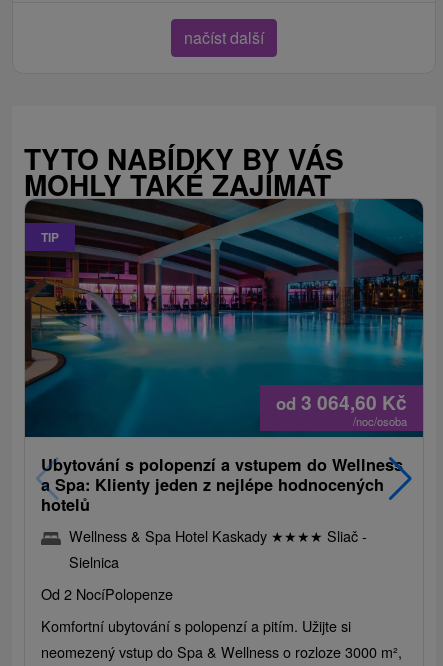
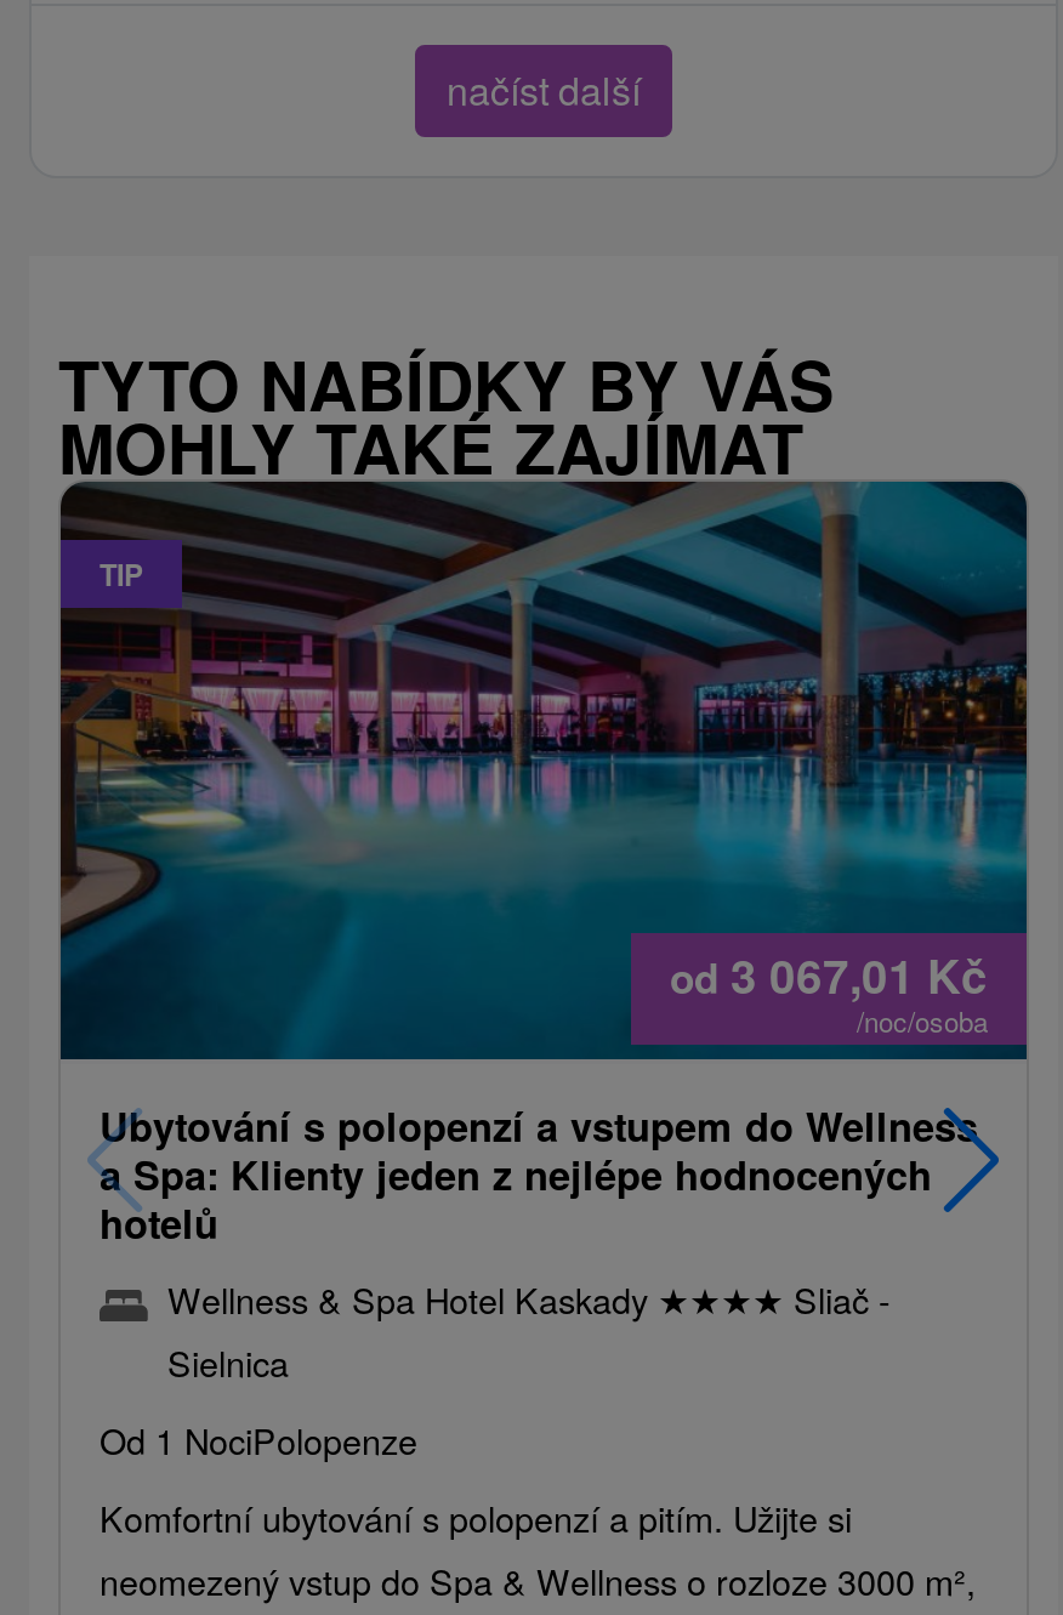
- od 3 064,60 Kč
+ od 3 067,01 Kč

- Od 2 NocíPolopenze
+ Od 1 NociPolopenze
